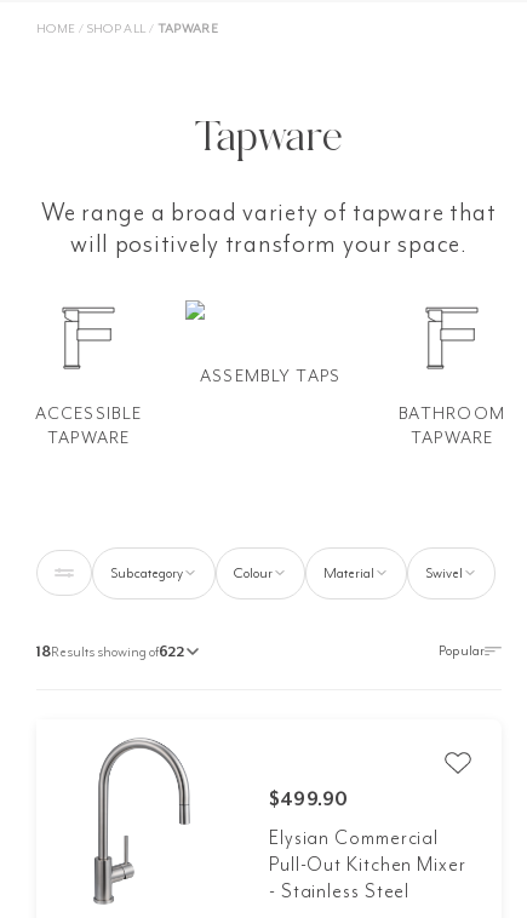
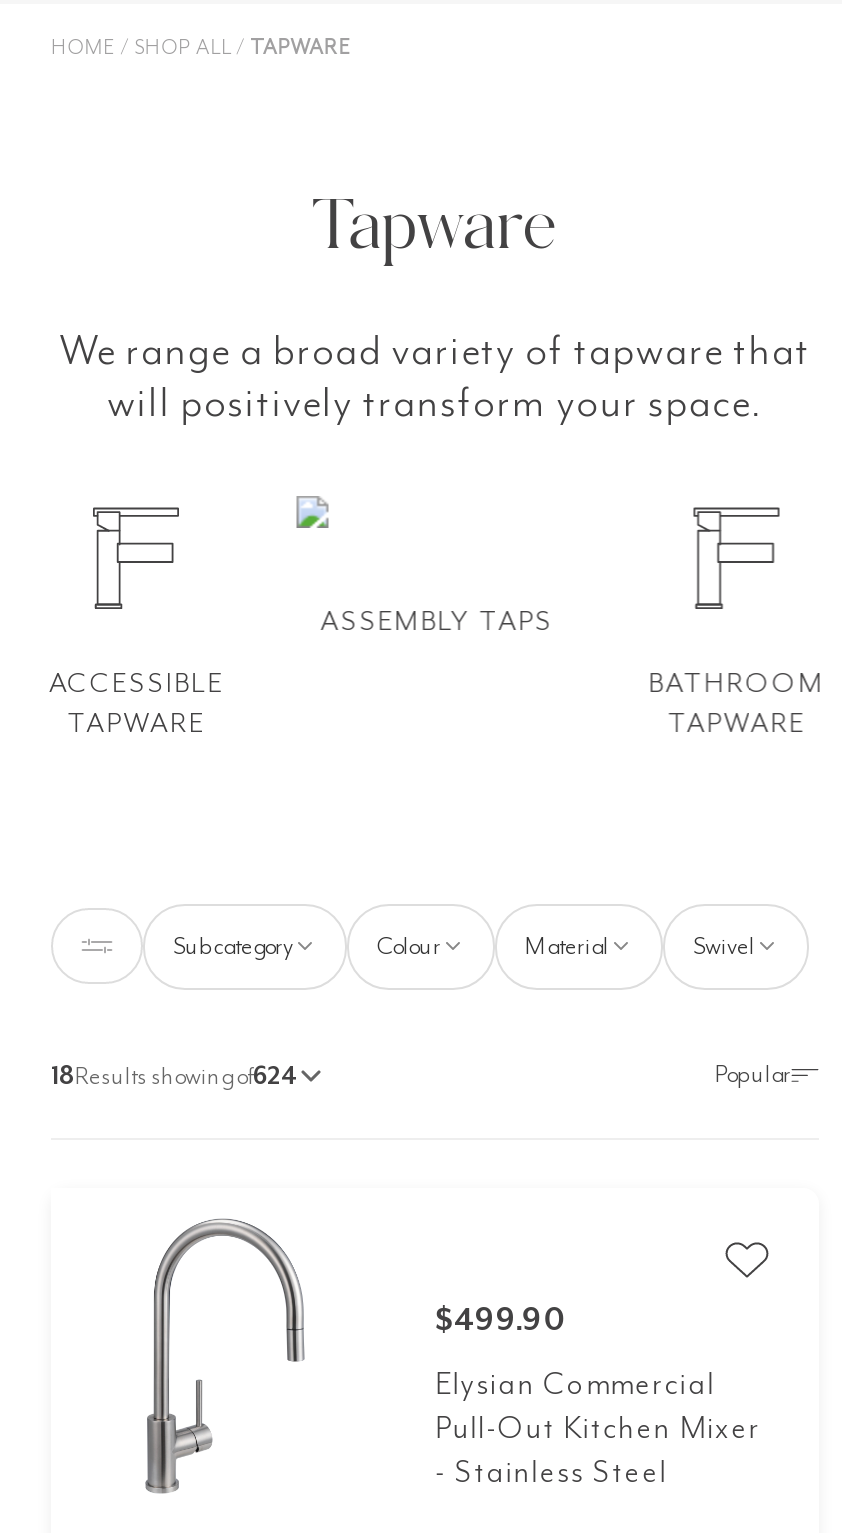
- 18Results showing of622
+ 18Results showing of624
